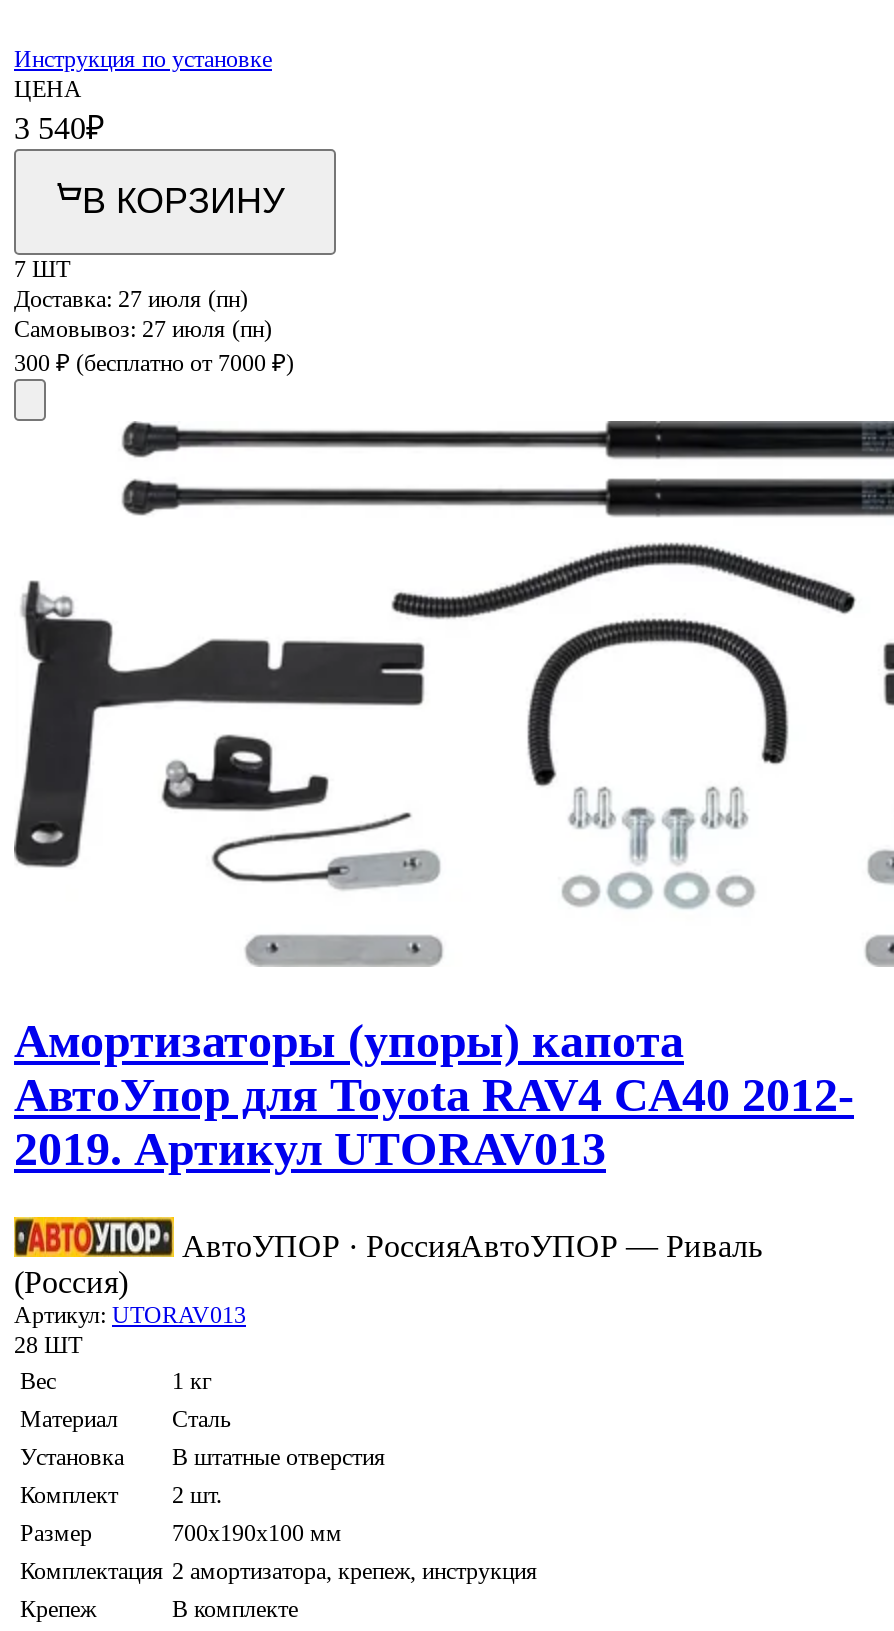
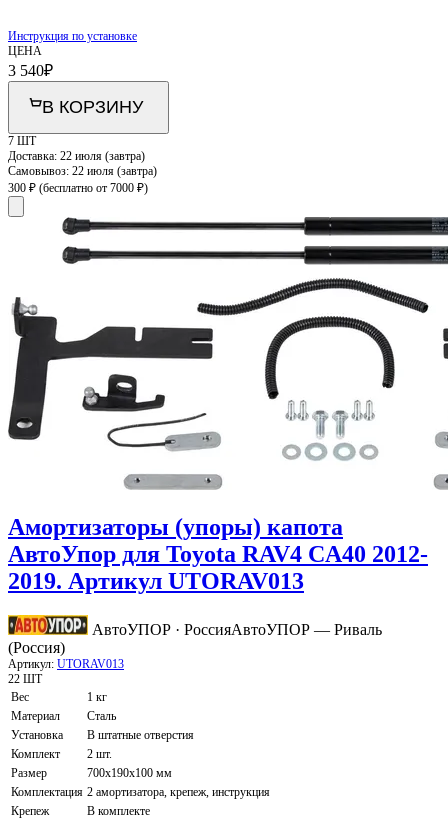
- Доставка: 27 июля (пн)
+ Доставка: 22 июля (завтра)

- Самовывоз: 27 июля (пн)
+ Самовывоз: 22 июля (завтра)

- 28 ШТ
+ 22 ШТ
